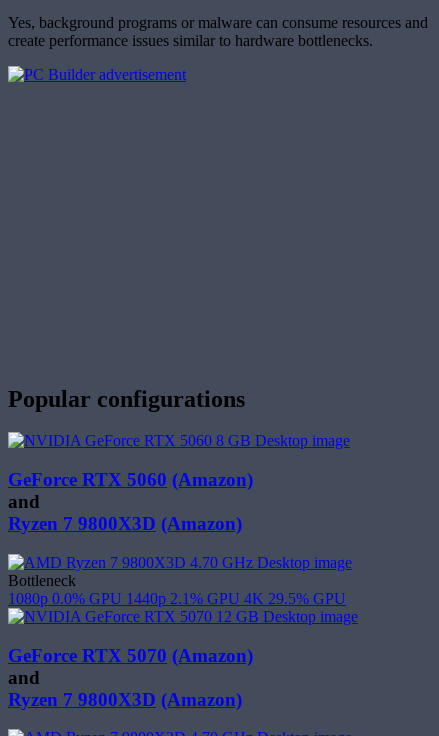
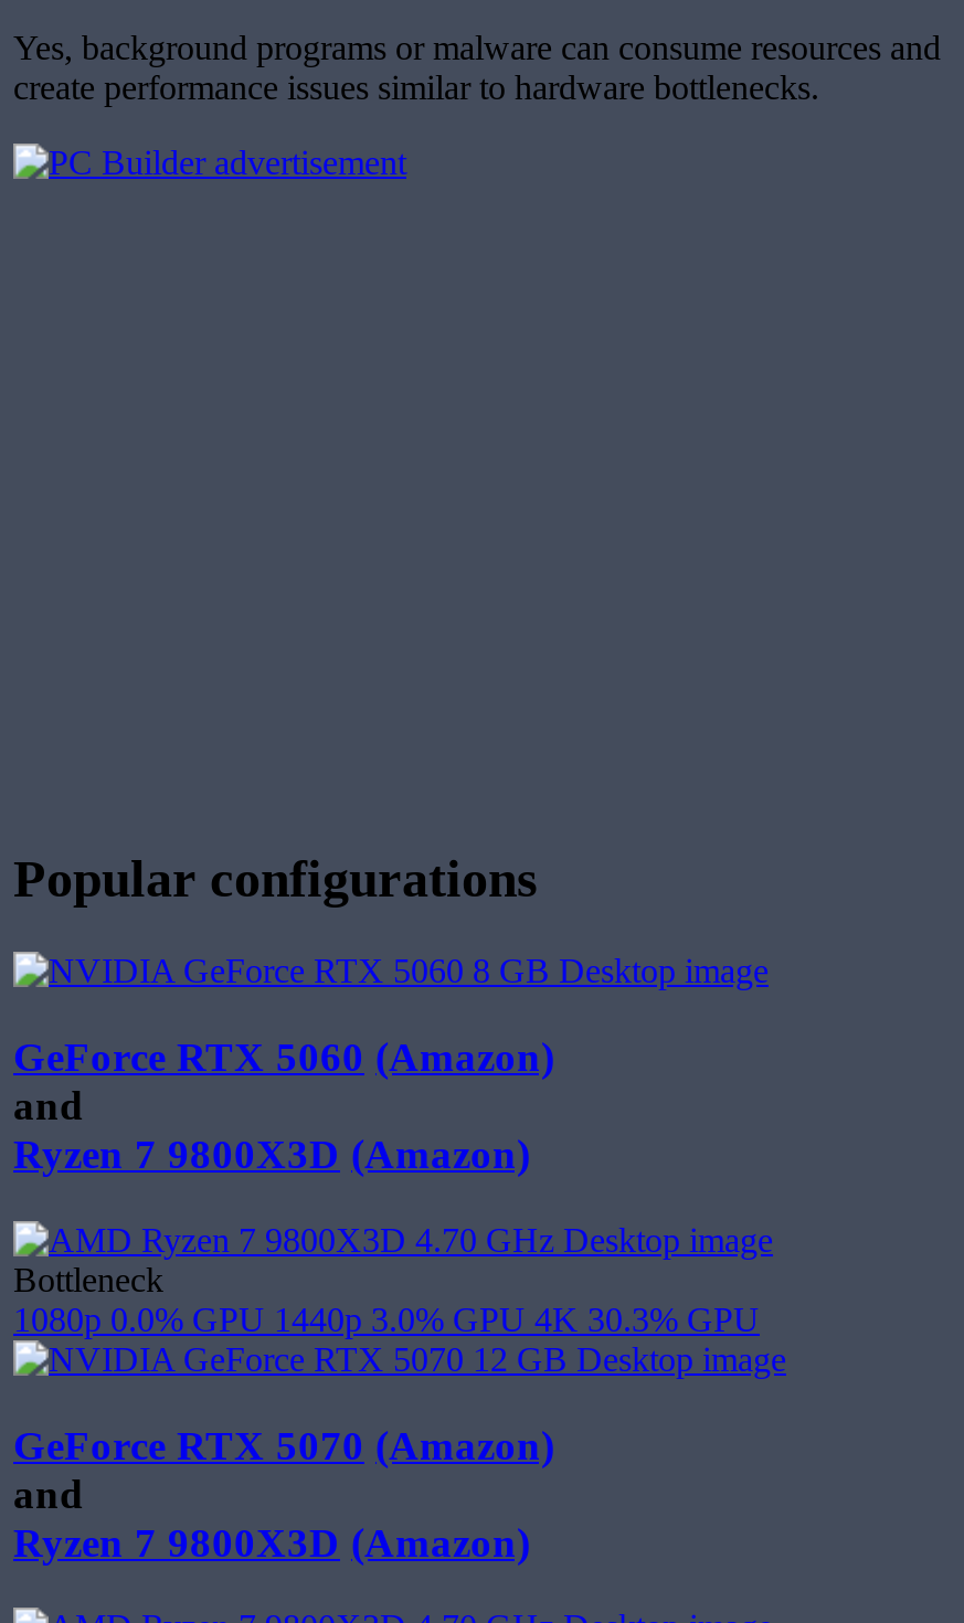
- 1080p 0.0% GPU 1440p 2.1% GPU 4K 29.5% GPU
+ 1080p 0.0% GPU 1440p 3.0% GPU 4K 30.3% GPU
